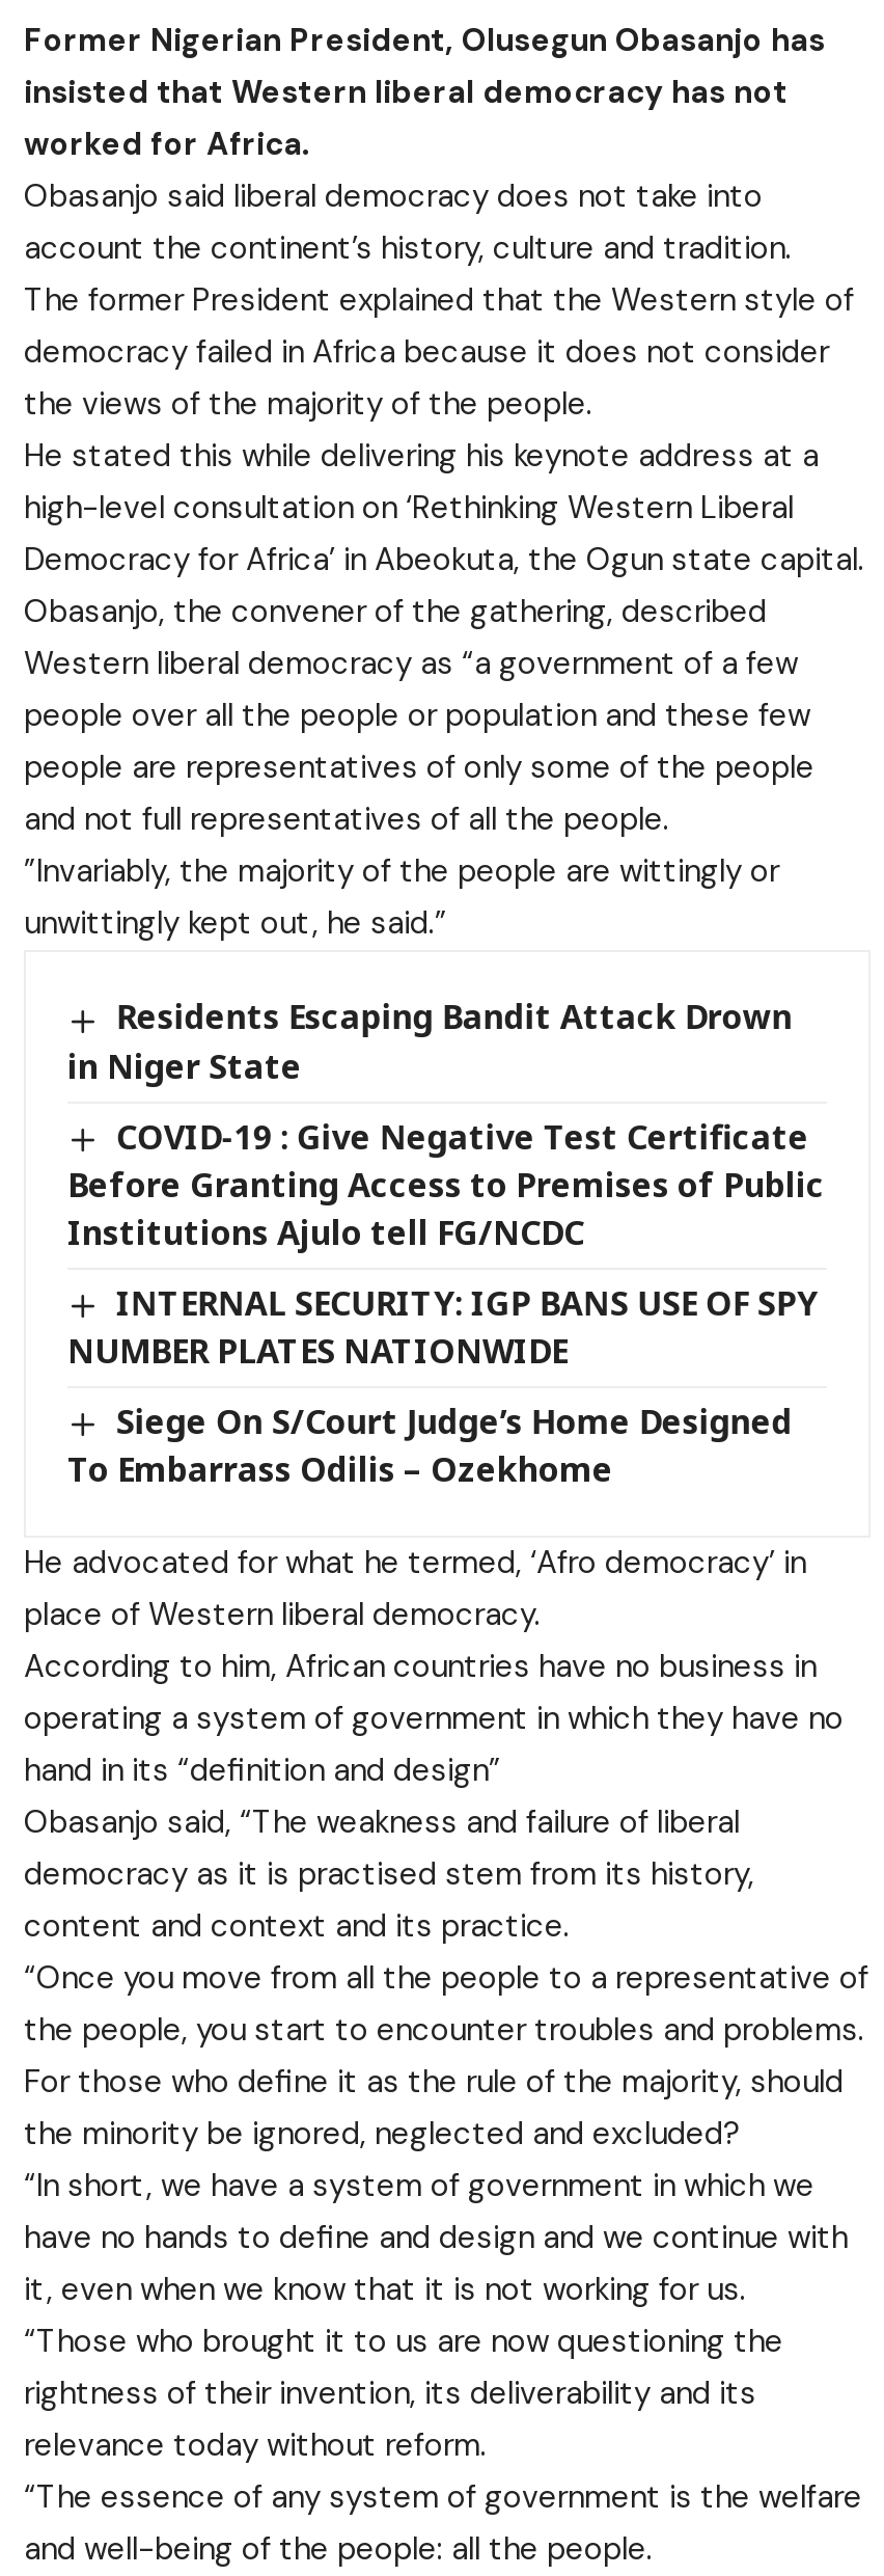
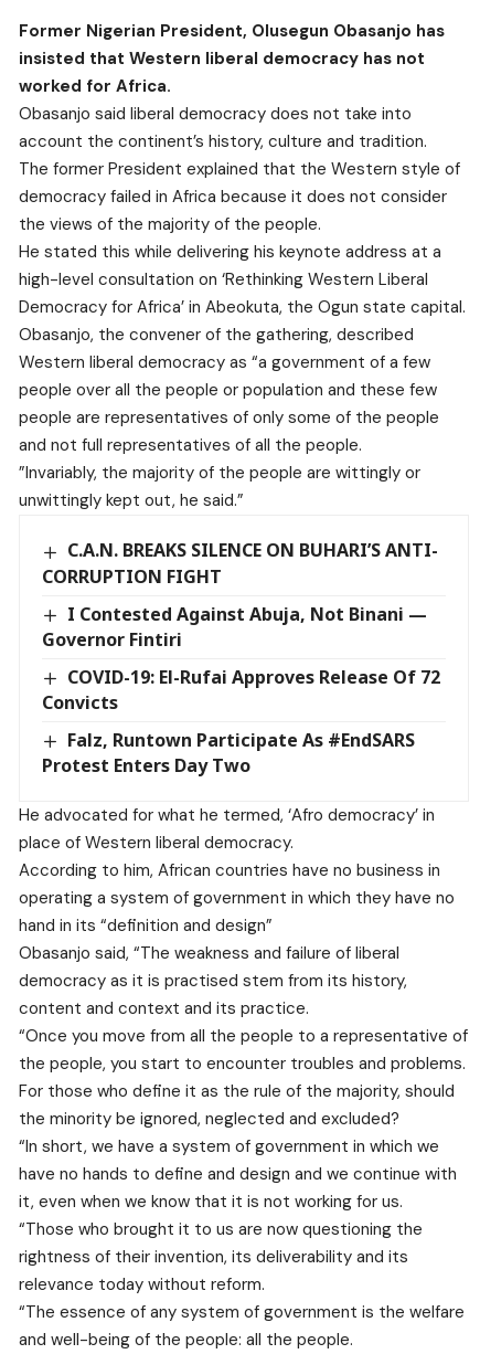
- Residents Escaping Bandit Attack Drown
- in Niger State
+ C.A.N. BREAKS SILENCE ON BUHARI’S ANTI-
+ CORRUPTION FIGHT

- COVID-19 : Give Negative Test Certificate
- Before Granting Access to Premises of Public
- Institutions Ajulo tell FG/NCDC
+ I Contested Against Abuja, Not Binani —
+ Governor Fintiri

- INTERNAL SECURITY: IGP BANS USE OF SPY
- NUMBER PLATES NATIONWIDE
+ COVID-19: El-Rufai Approves Release Of 72
+ Convicts

- Siege On S/Court Judge’s Home Designed
- To Embarrass Odilis – Ozekhome
+ Falz, Runtown Participate As #EndSARS
+ Protest Enters Day Two
